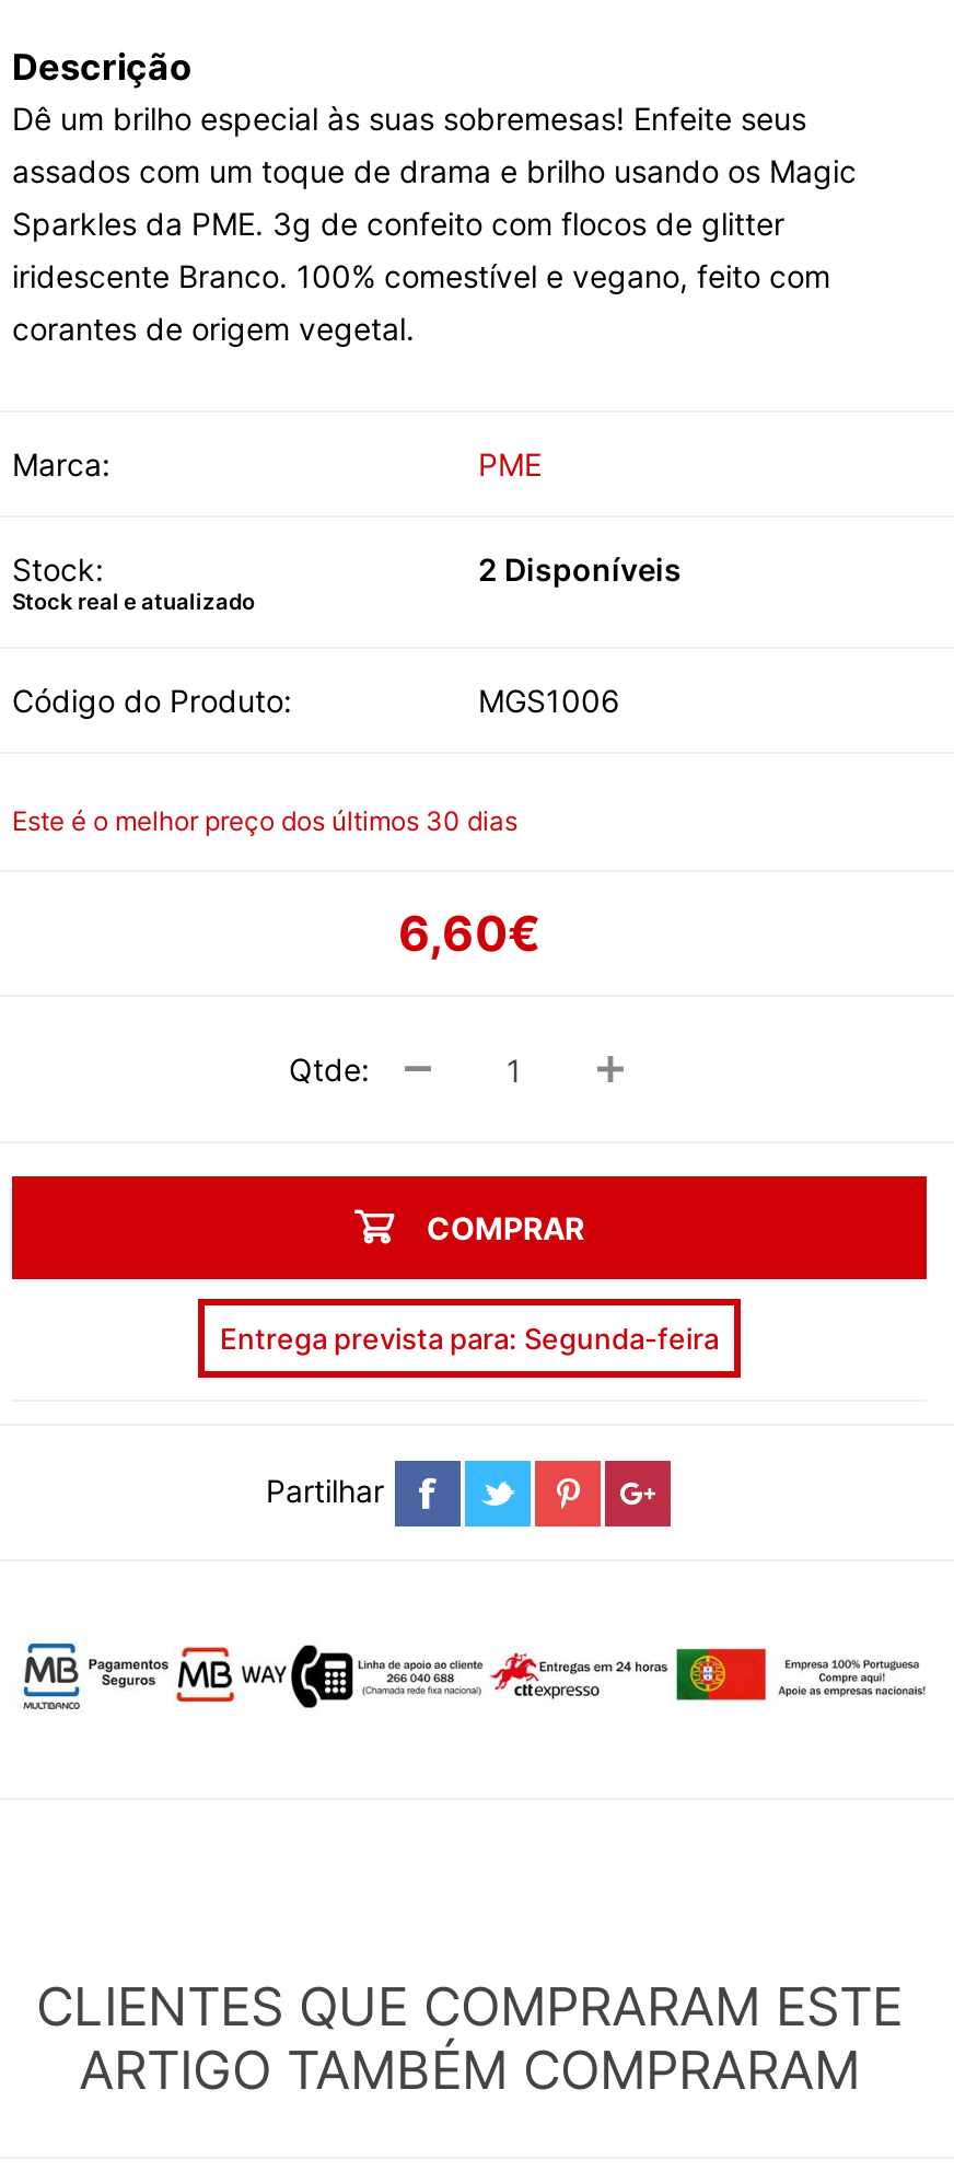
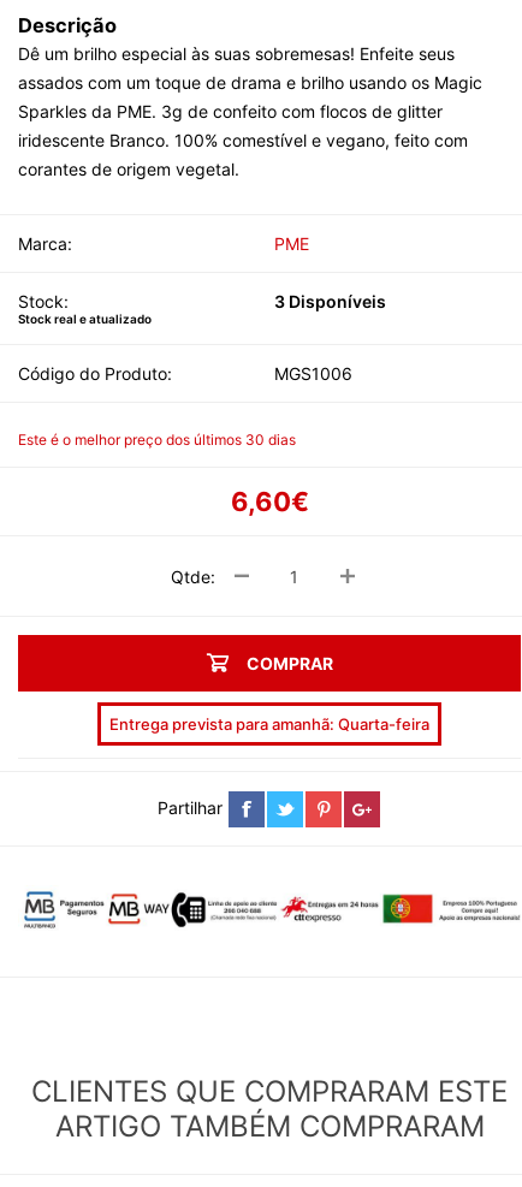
- 2 Disponíveis
+ 3 Disponíveis

- Entrega prevista para: Segunda-feira
+ Entrega prevista para amanhã: Quarta-feira
